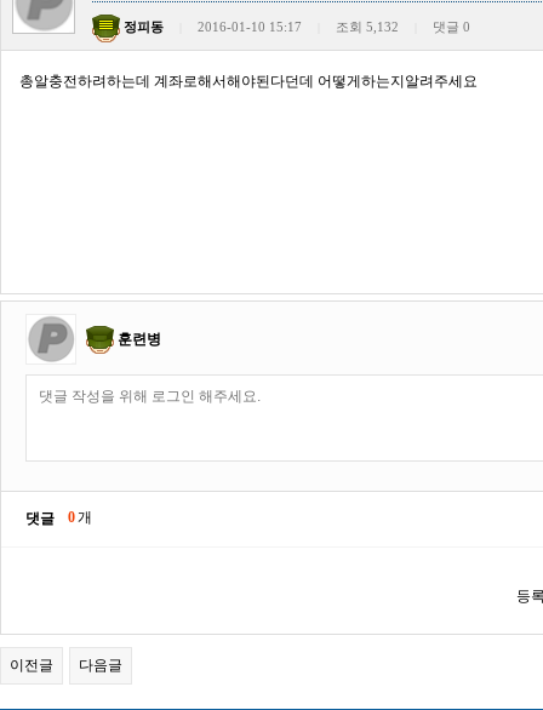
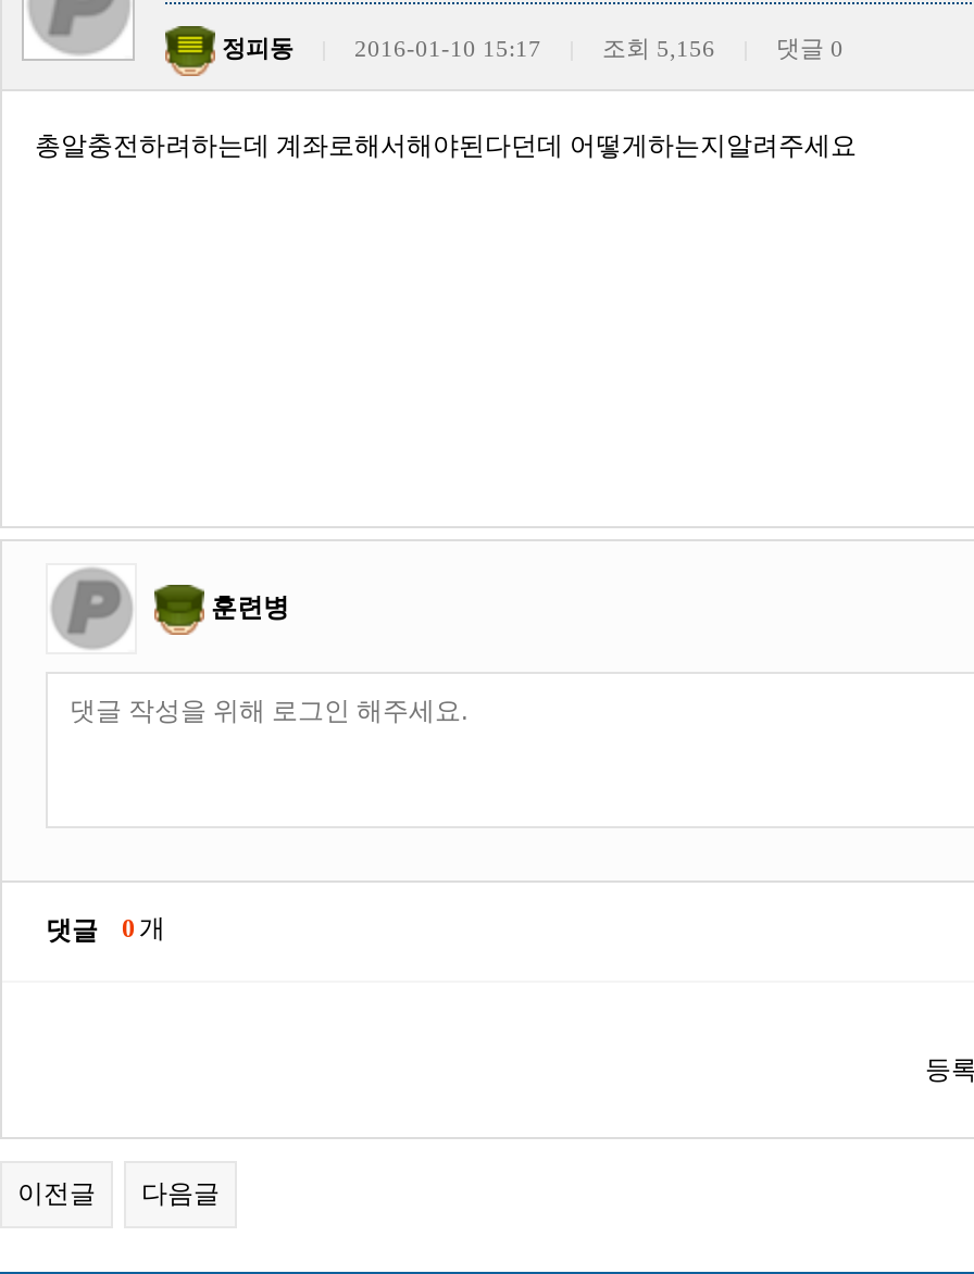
- 2016-01-10 15:17 조회 5,132 댓글 0
+ 2016-01-10 15:17 조회 5,156 댓글 0
